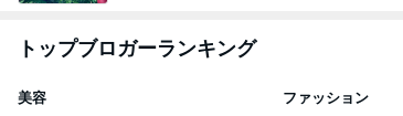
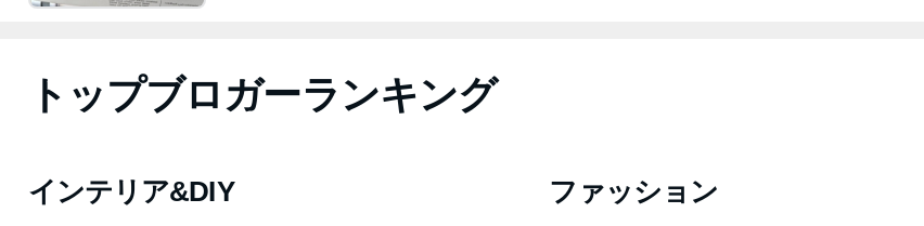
- 美容
+ インテリア&DIY
